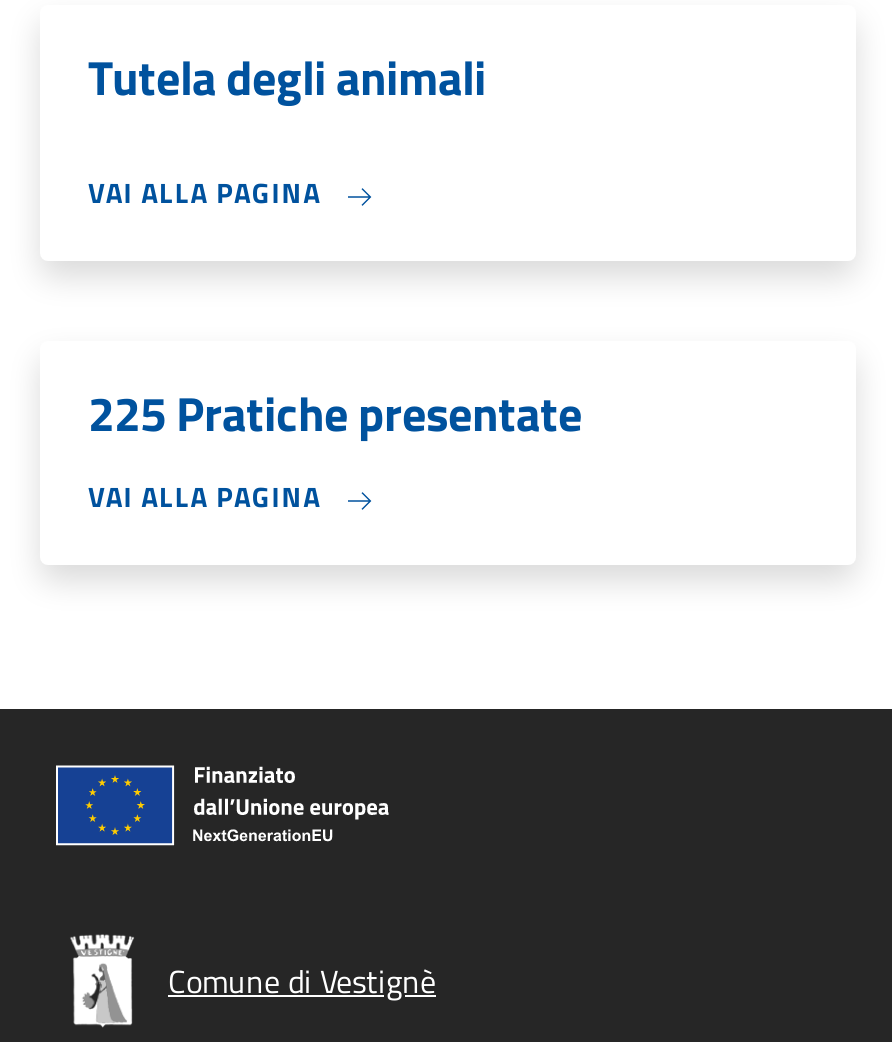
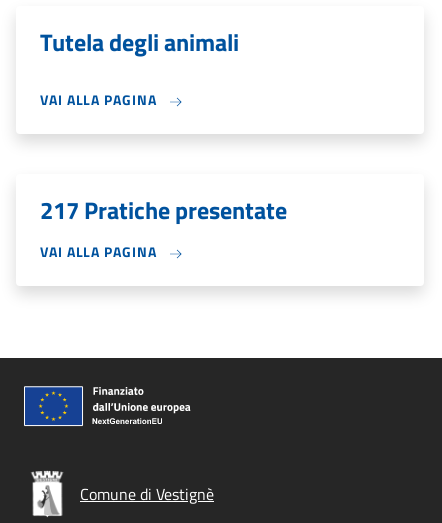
- 225 Pratiche presentate
+ 217 Pratiche presentate
